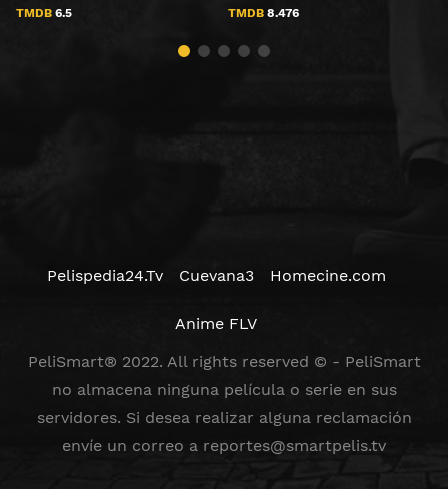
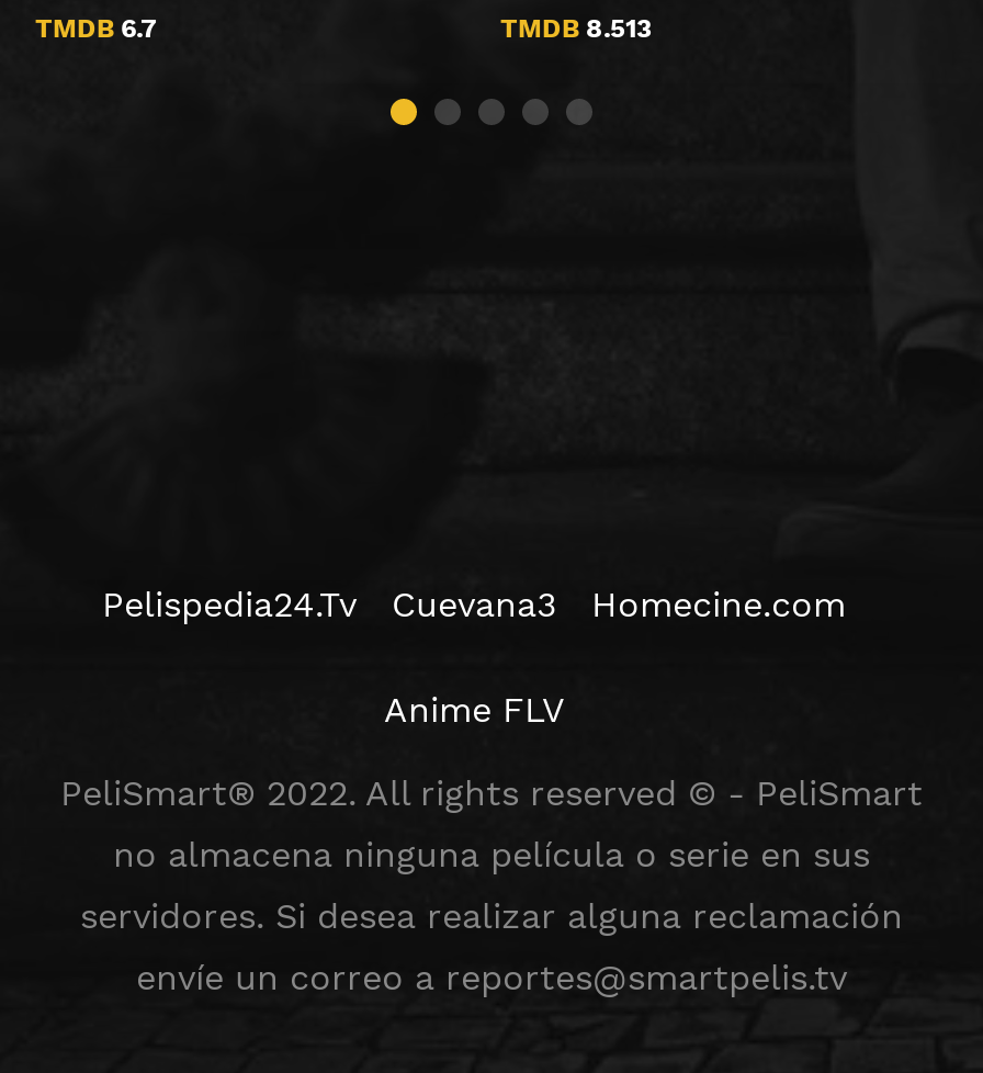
- TMDB 6.5
+ TMDB 6.7

- TMDB 8.476
+ TMDB 8.513
